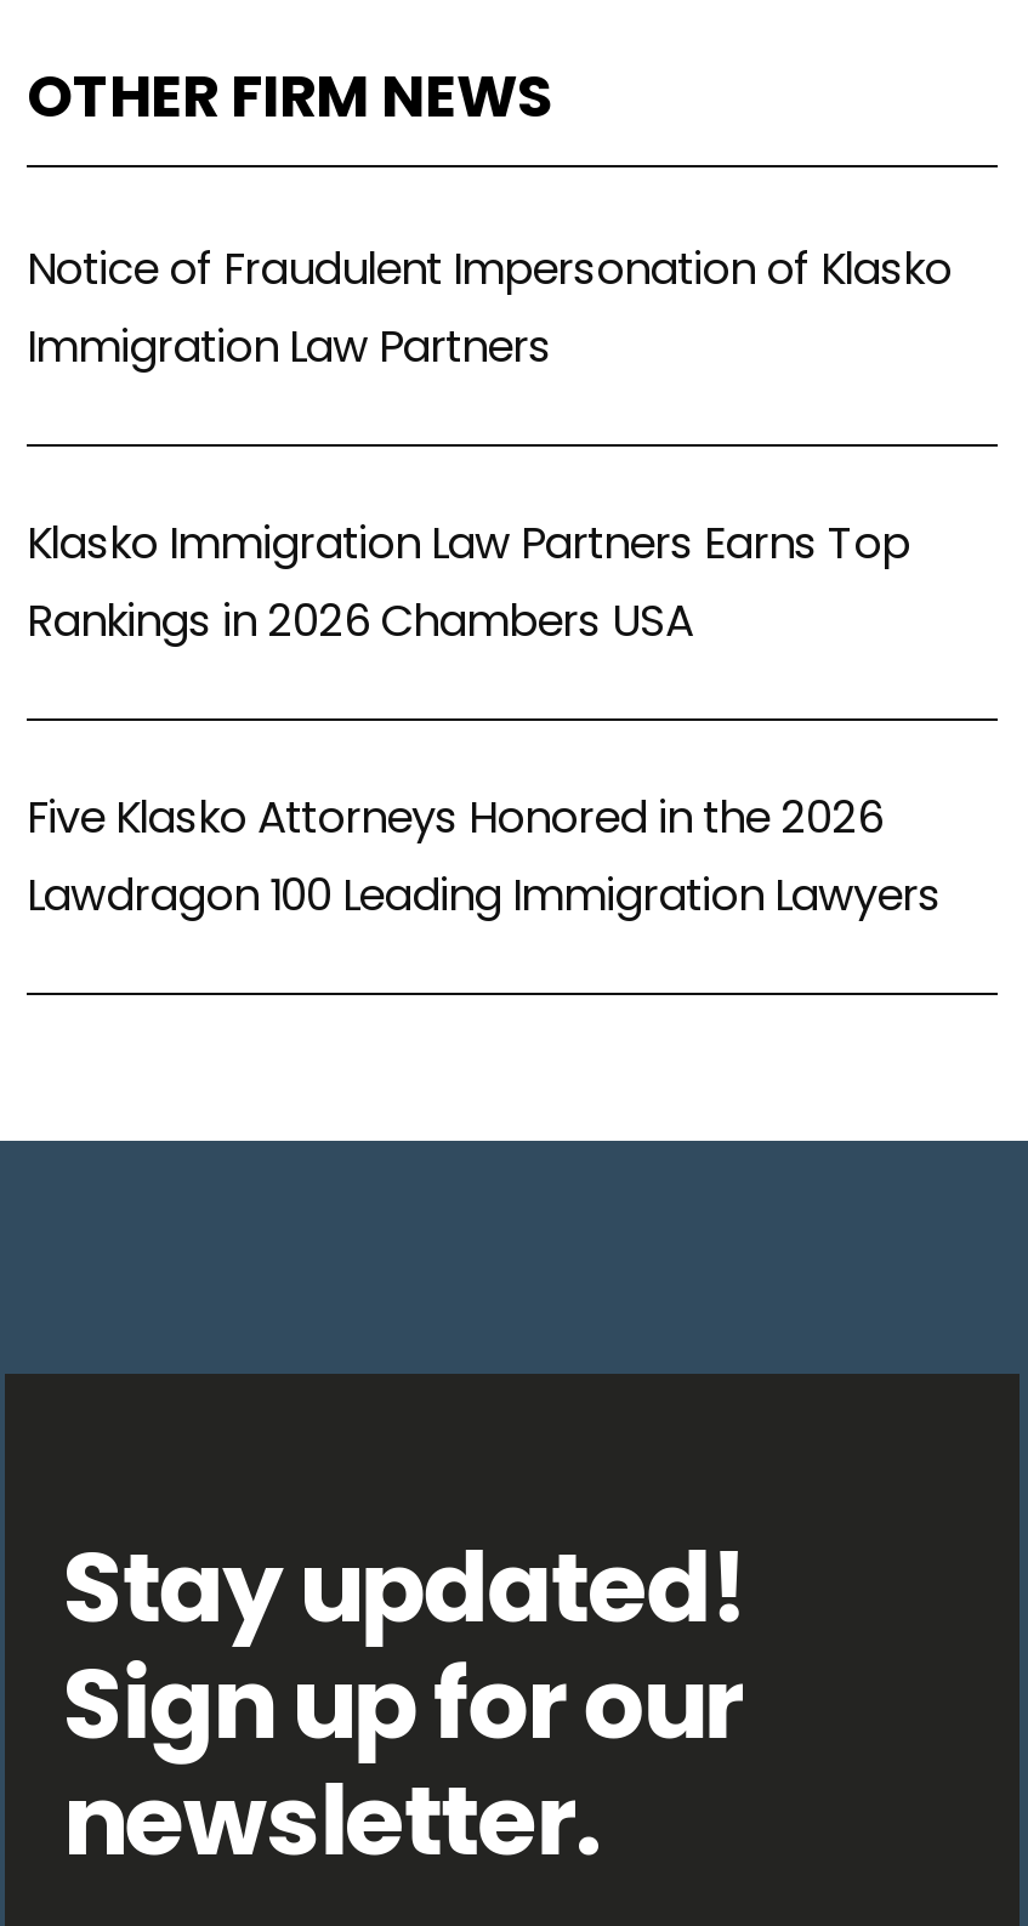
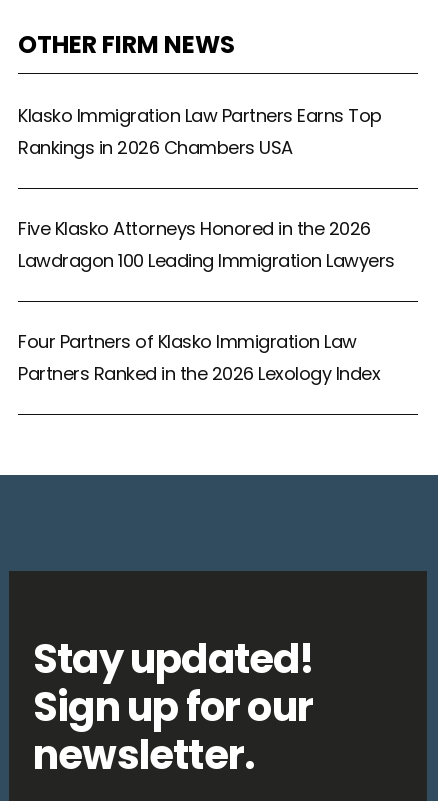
- Notice of Fraudulent Impersonation of Klasko
- Immigration Law Partners

moved up: Klasko Immigration Law Partners Earns Top | Rankings in 2026 Chambers USA | Five Klasko Attorneys Honored in the 2026 | Lawdragon 100 Leading Immigration Lawyers

+ Four Partners of Klasko Immigration Law
+ Partners Ranked in the 2026 Lexology Index
